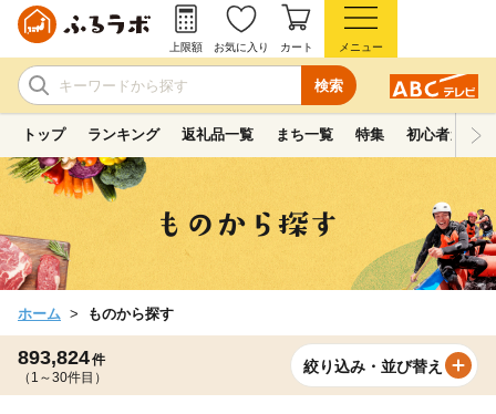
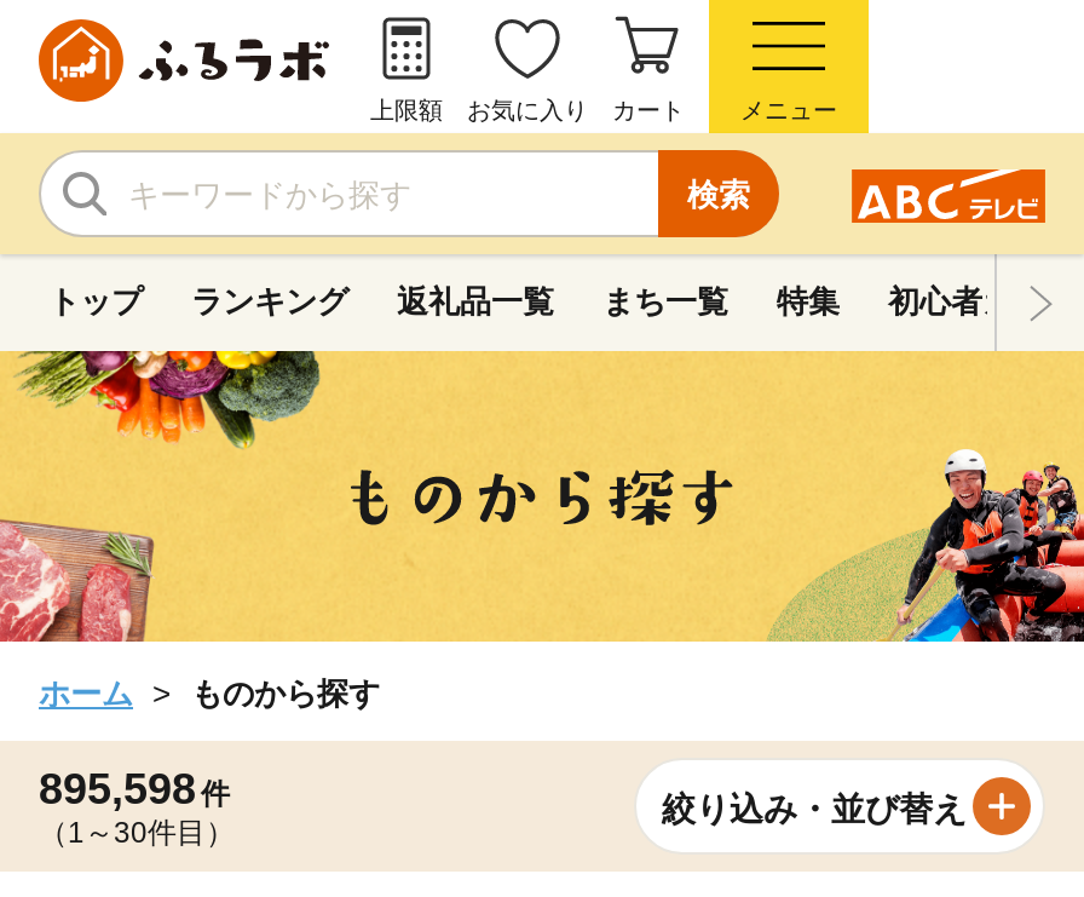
- 893,824 件
+ 895,598 件
